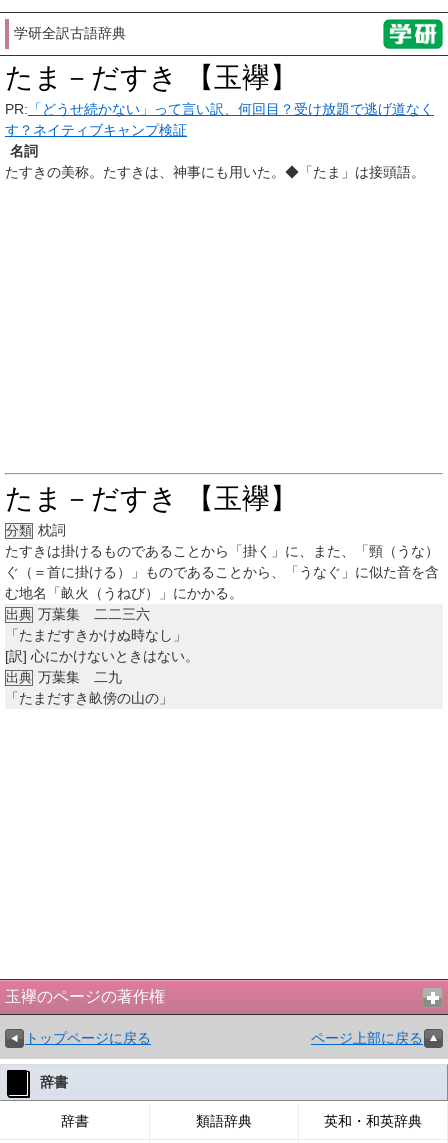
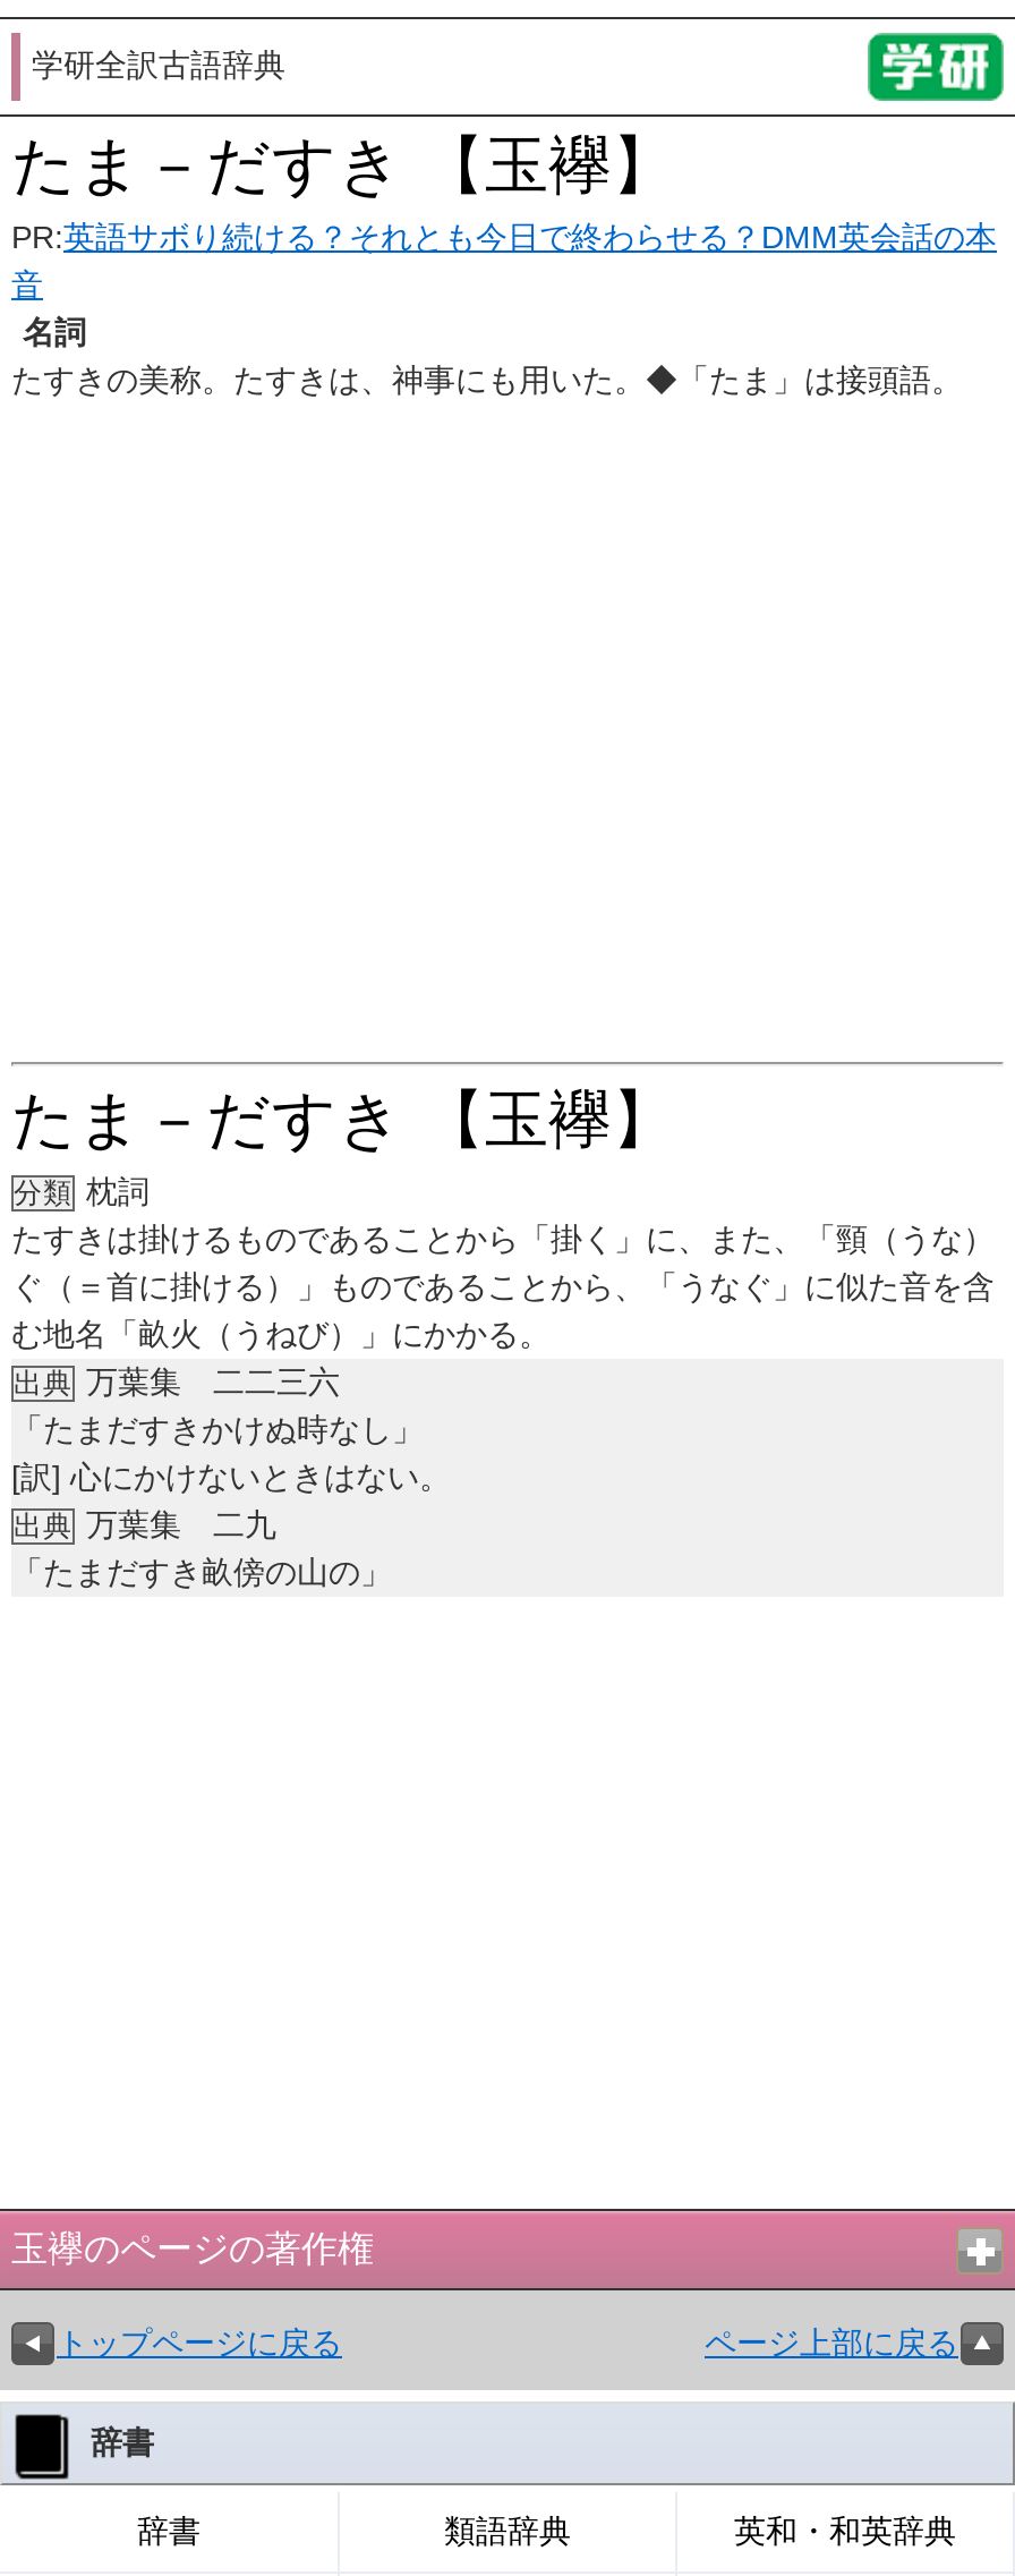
- PR:「どうせ続かない」って言い訳、何回目？受け放題で逃げ道なく
- す？ネイティブキャンプ検証
+ PR:英語サボり続ける？それとも今日で終わらせる？DMM英会話の本
+ 音
